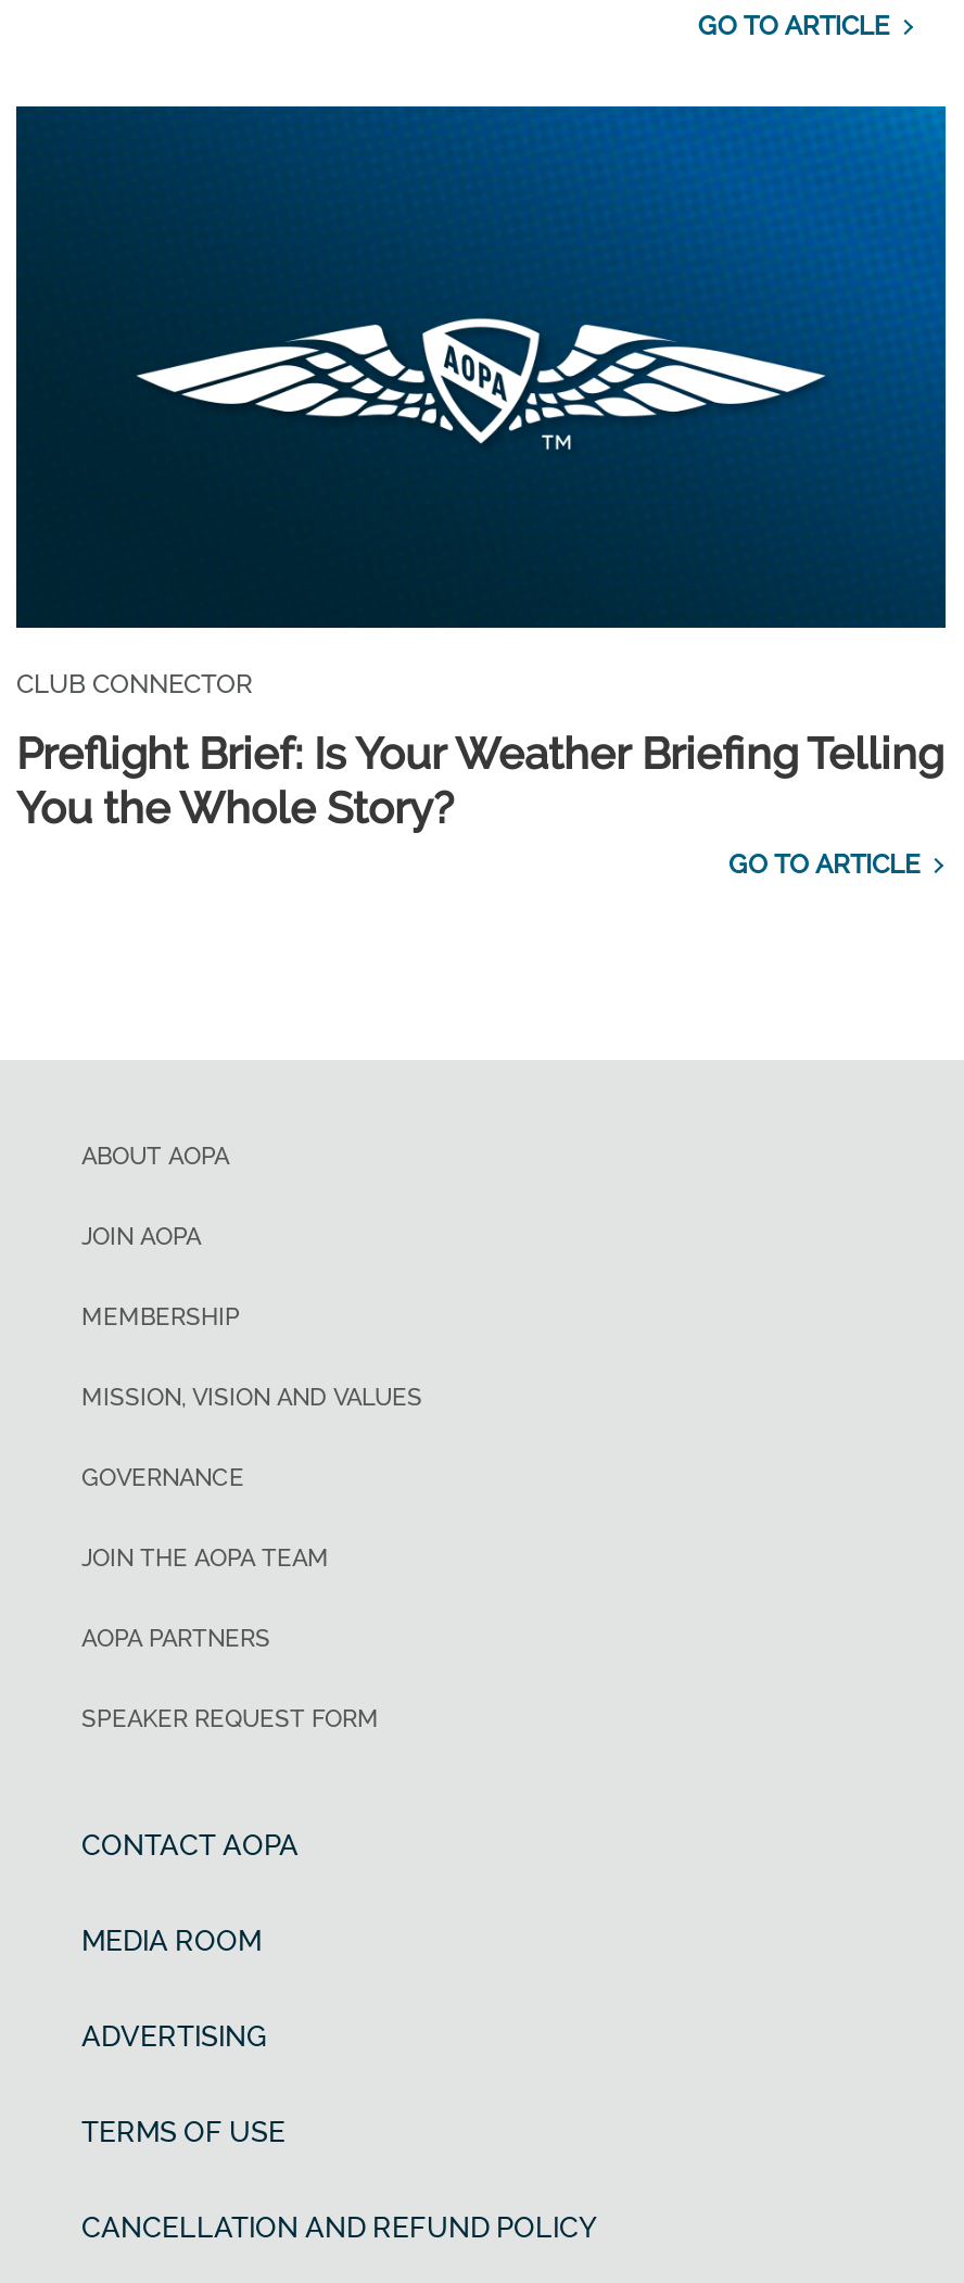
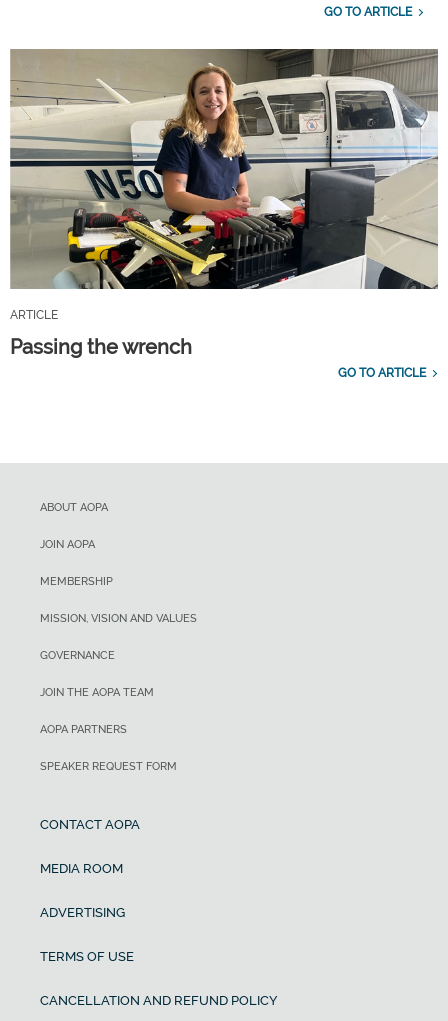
- [image]
- CLUB CONNECTOR
+ [image]
+ ARTICLE

- Preflight Brief: Is Your Weather Briefing Telling
- You the Whole Story?
+ Passing the wrench
